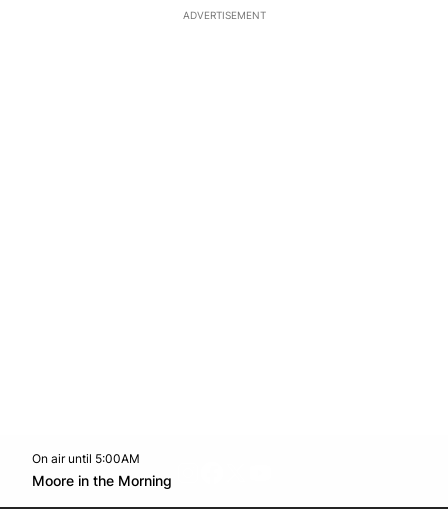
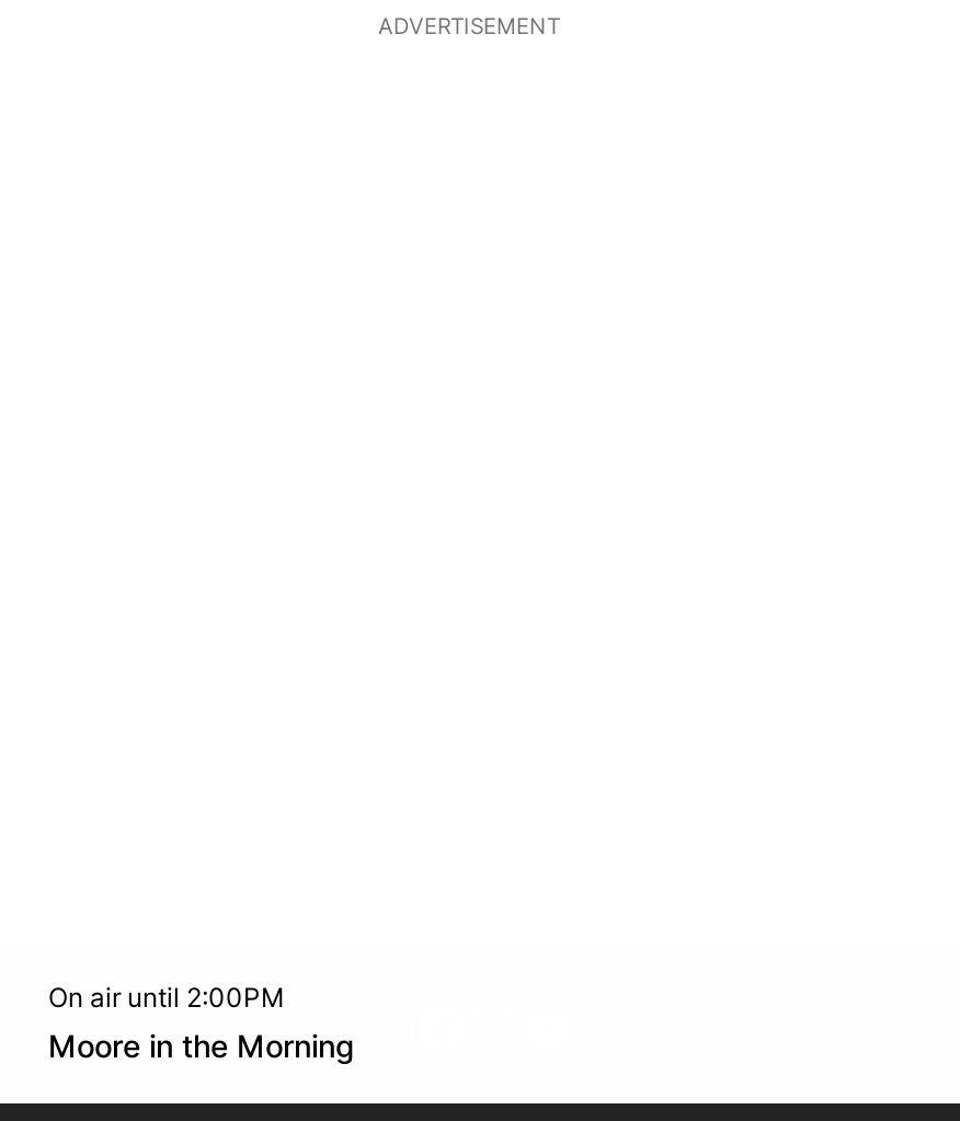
- On air until 5:00AM
+ On air until 2:00PM
